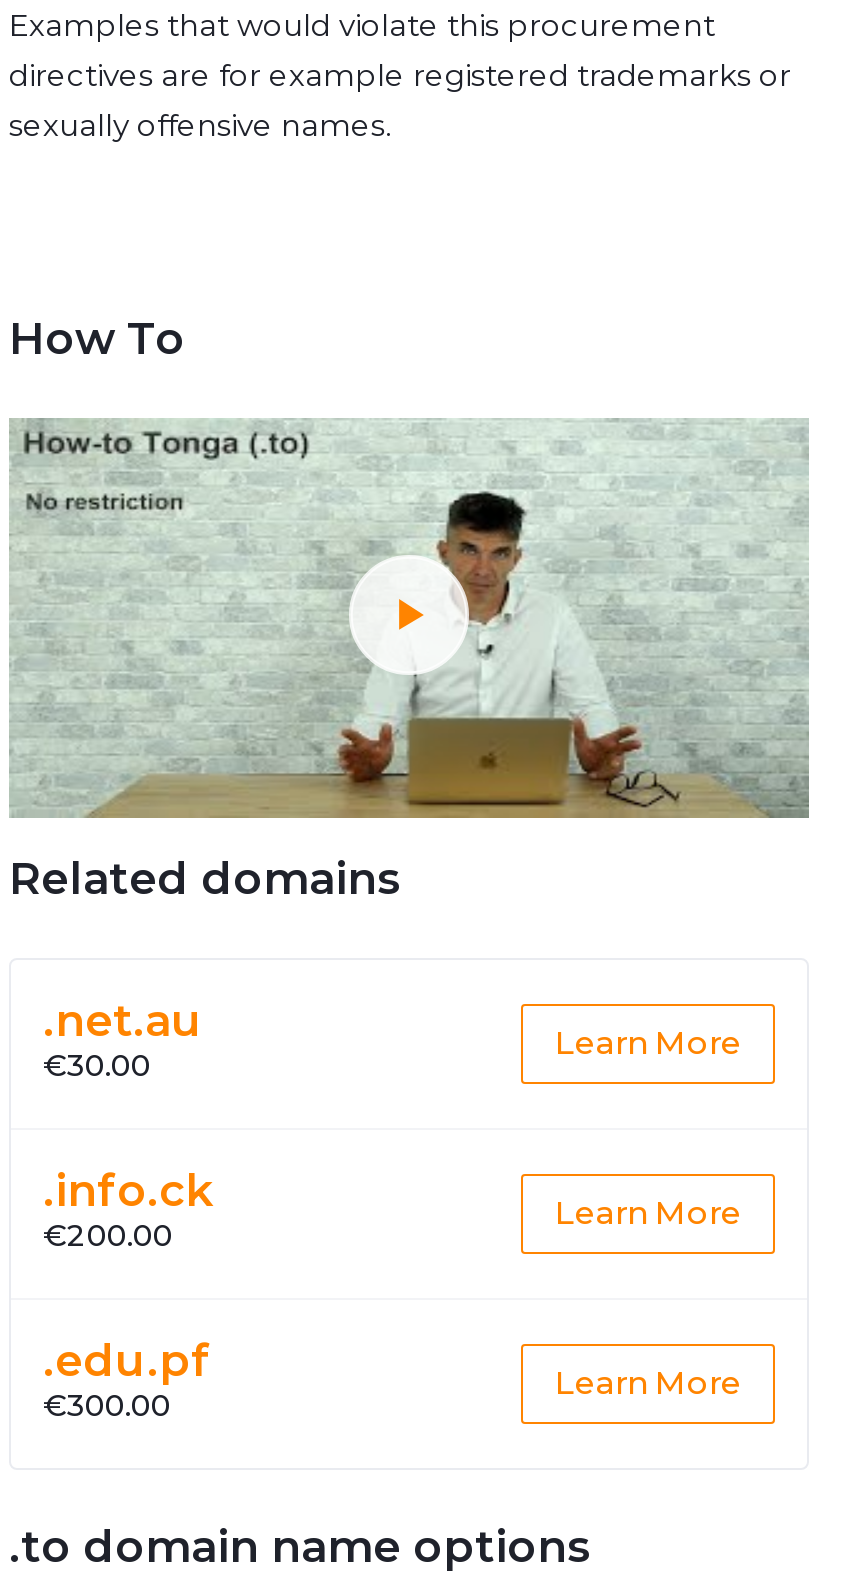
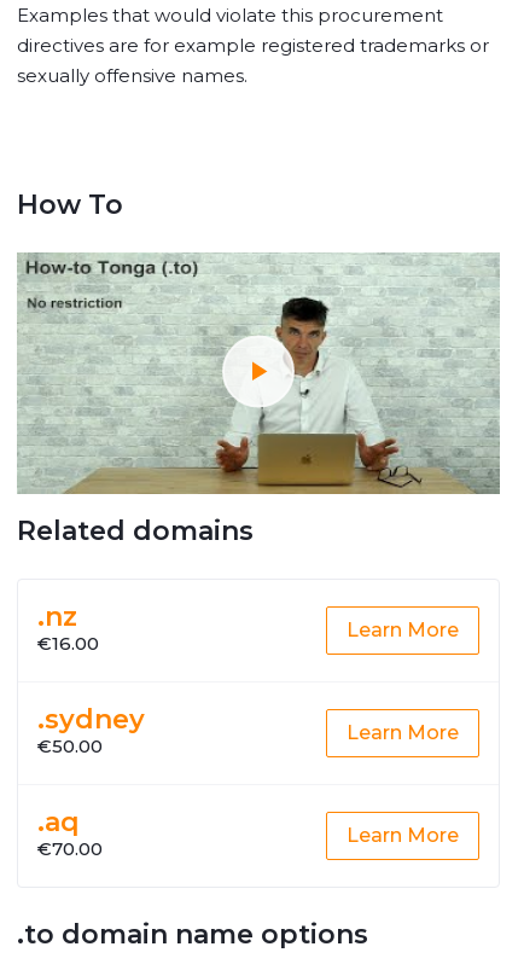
- .net.au
- €30.00
+ .nz
+ €16.00

- .info.ck
- €200.00
+ .sydney
+ €50.00

- .edu.pf
- €300.00
+ .aq
+ €70.00
